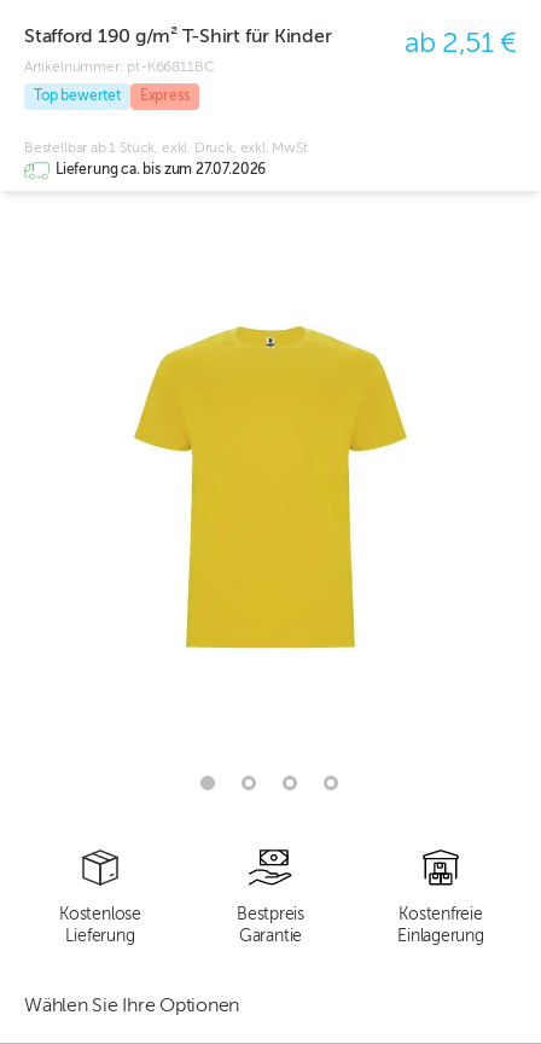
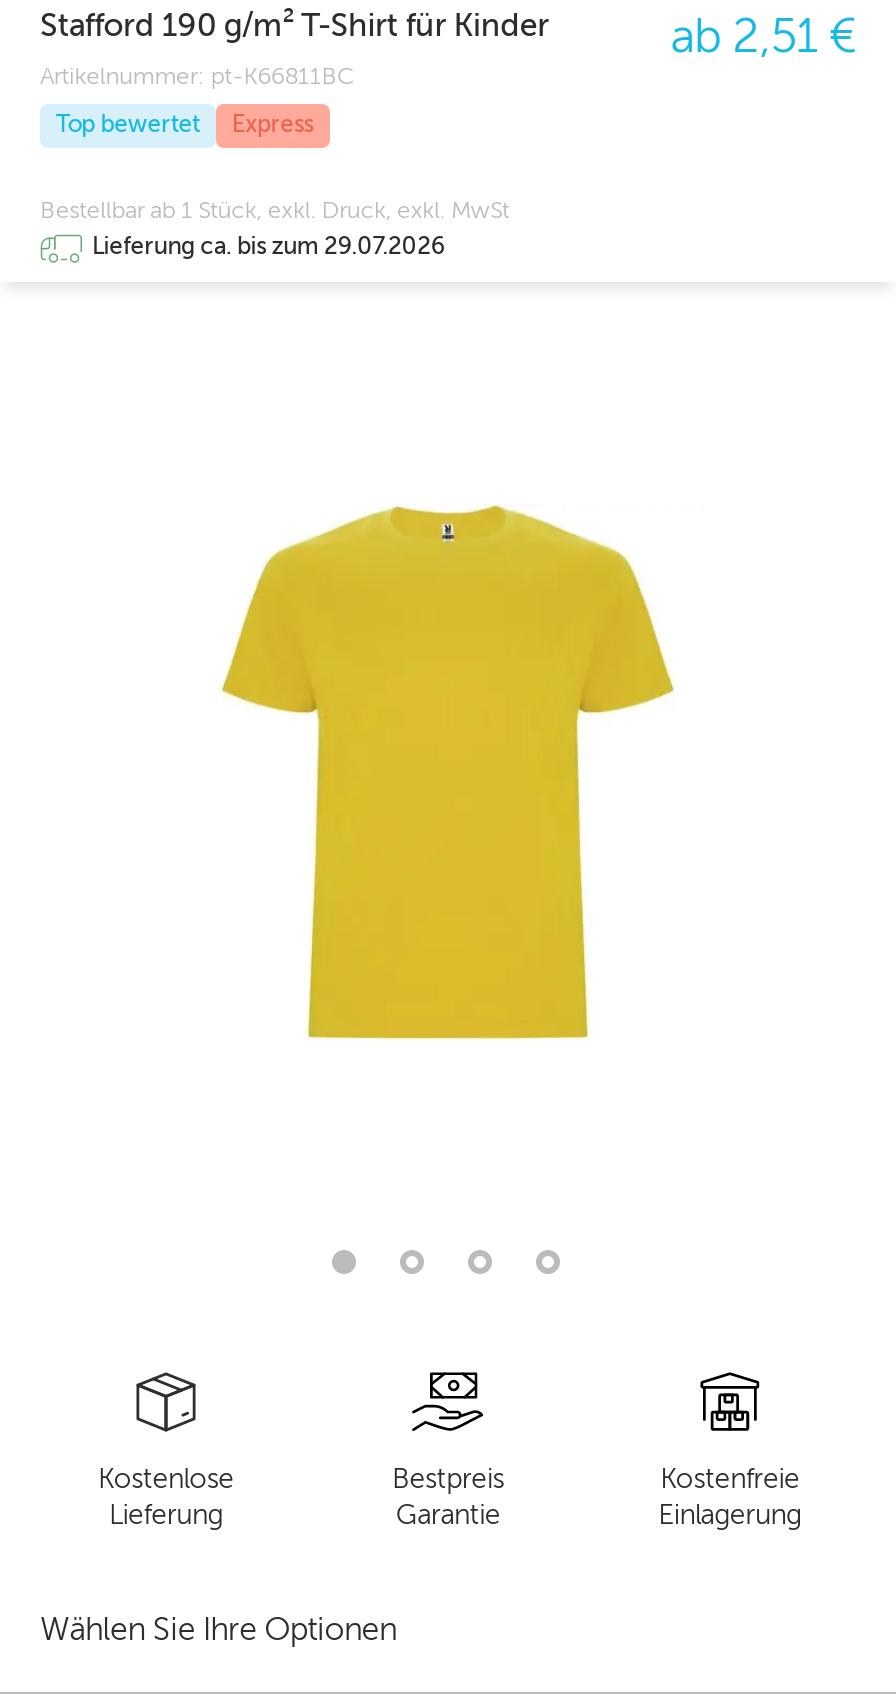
- Lieferung ca. bis zum 27.07.2026
+ Lieferung ca. bis zum 29.07.2026
